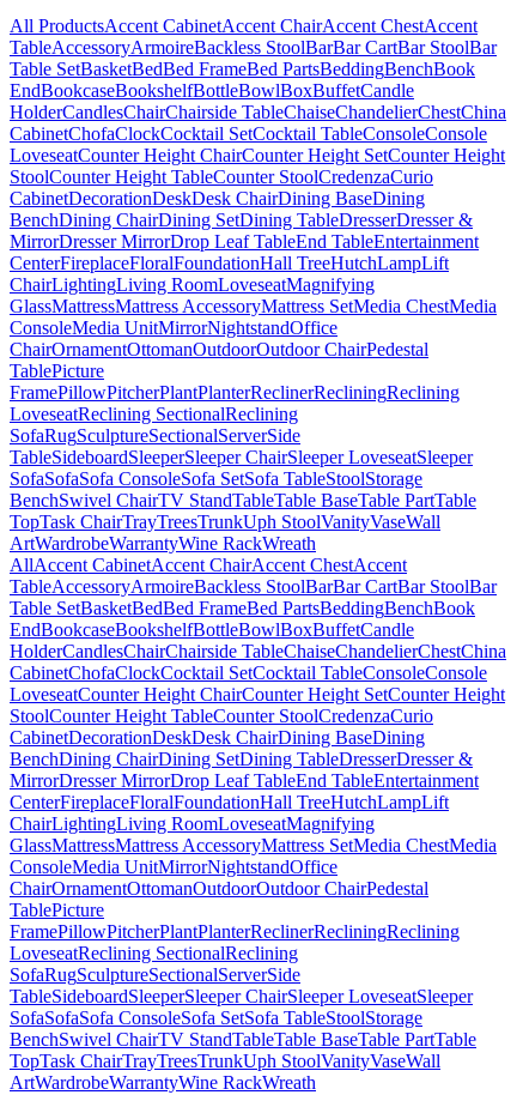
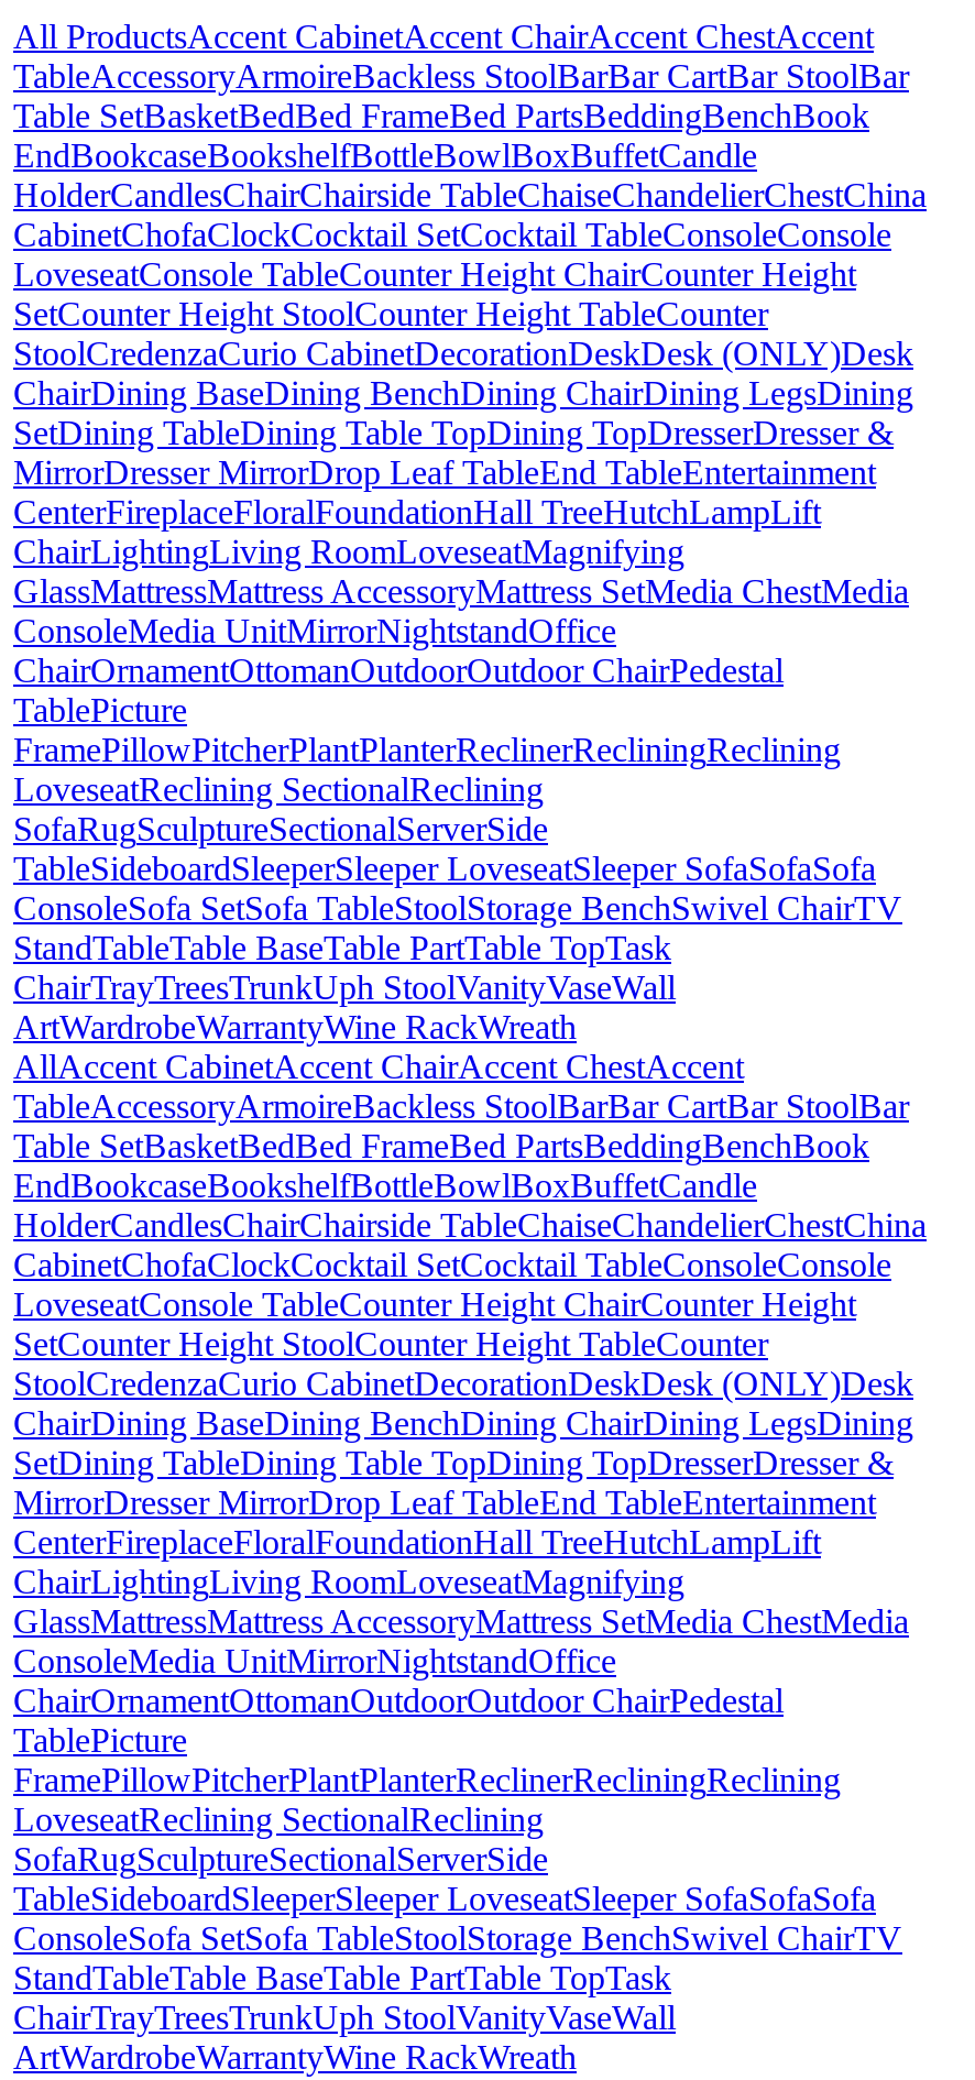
- LoveseatCounter Height ChairCounter Height SetCounter Height
- StoolCounter Height TableCounter StoolCredenzaCurio
- CabinetDecorationDeskDesk ChairDining BaseDining
- BenchDining ChairDining SetDining TableDresserDresser &
+ LoveseatConsole TableCounter Height ChairCounter Height
+ SetCounter Height StoolCounter Height TableCounter
+ StoolCredenzaCurio CabinetDecorationDeskDesk (ONLY)Desk
+ ChairDining BaseDining BenchDining ChairDining LegsDining
+ SetDining TableDining Table TopDining TopDresserDresser &

- TableSideboardSleeperSleeper ChairSleeper LoveseatSleeper
- SofaSofaSofa ConsoleSofa SetSofa TableStoolStorage
- BenchSwivel ChairTV StandTableTable BaseTable PartTable
- TopTask ChairTrayTreesTrunk Uph StoolVanityVaseWall
+ TableSideboardSleeperSleeper LoveseatSleeper SofaSofaSofa
+ ConsoleSofa SetSofa TableStoolStorage BenchSwivel ChairTV
+ StandTableTable BaseTable PartTable TopTask
+ ChairTrayTreesTrunkUph StoolVanityVaseWall

- LoveseatCounter Height ChairCounter Height SetCounter Height
- StoolCounter Height TableCounter StoolCredenzaCurio
- CabinetDecorationDeskDesk ChairDining BaseDining
- BenchDining ChairDining SetDining TableDresserDresser &
+ LoveseatConsole TableCounter Height ChairCounter Height
+ SetCounter Height StoolCounter Height TableCounter
+ StoolCredenzaCurio CabinetDecorationDeskDesk (ONLY)Desk
+ ChairDining BaseDining BenchDining ChairDining LegsDining
+ SetDining TableDining Table TopDining TopDresserDresser &

- TableSideboardSleeperSleeper ChairSleeper LoveseatSleeper
- SofaSofaSofa ConsoleSofa SetSofa TableStoolStorage
- BenchSwivel ChairTV StandTableTable BaseTable PartTable
- TopTask ChairTrayTreesTrunk Uph StoolVanityVaseWall
+ TableSideboardSleeperSleeper LoveseatSleeper SofaSofaSofa
+ ConsoleSofa SetSofa TableStoolStorage BenchSwivel ChairTV
+ StandTableTable BaseTable PartTable TopTask
+ ChairTrayTreesTrunkUph StoolVanityVaseWall
